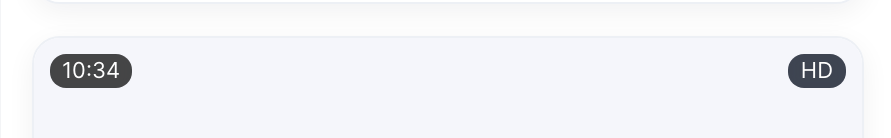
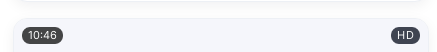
- 10:34
+ 10:46
